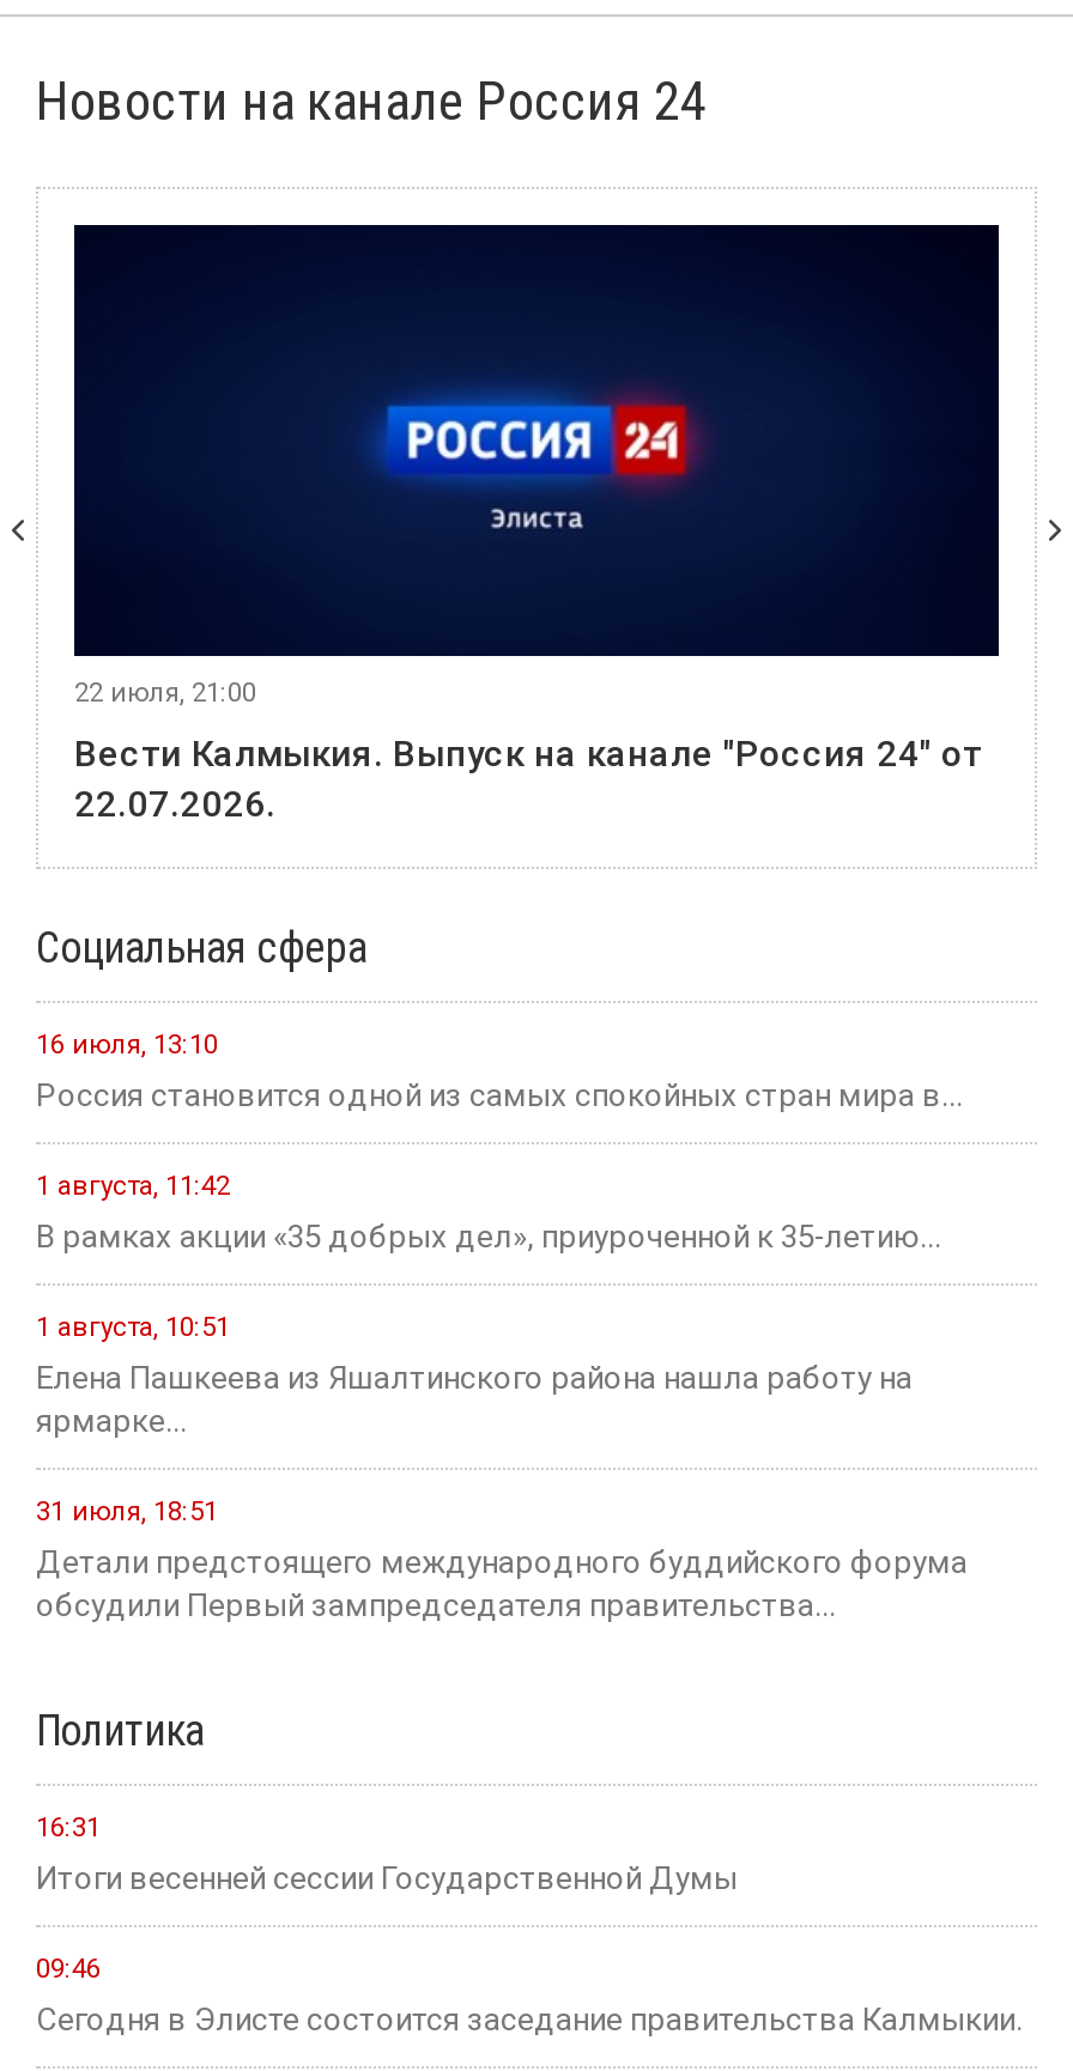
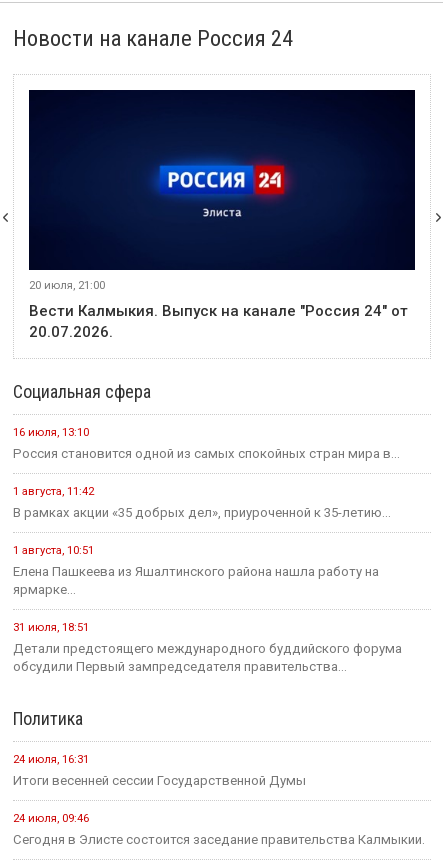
- 22 июля, 21:00
+ 20 июля, 21:00

- 22.07.2026.
+ 20.07.2026.

- 16:31
+ 24 июля, 16:31

- 09:46
+ 24 июля, 09:46
